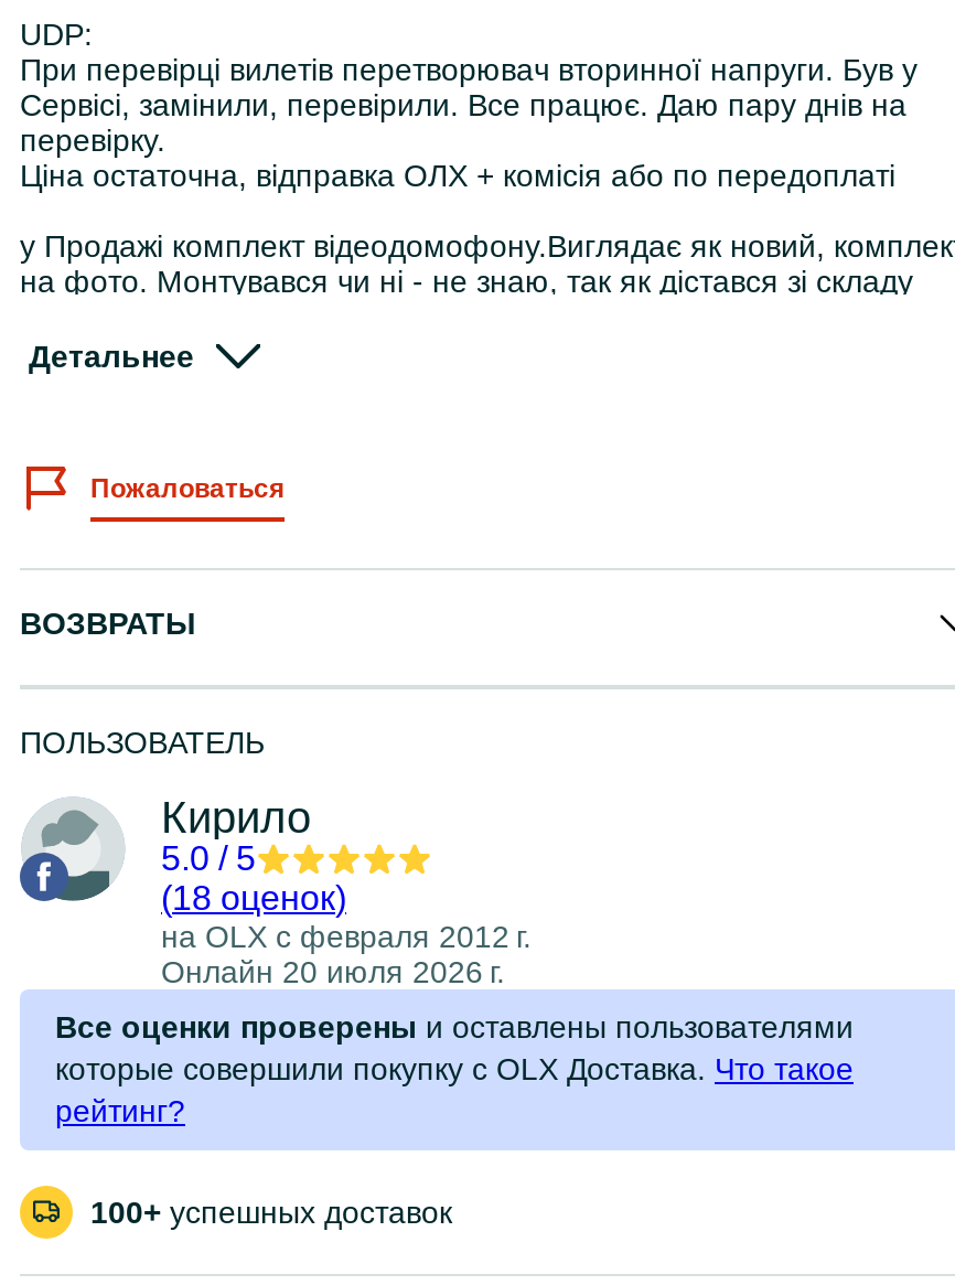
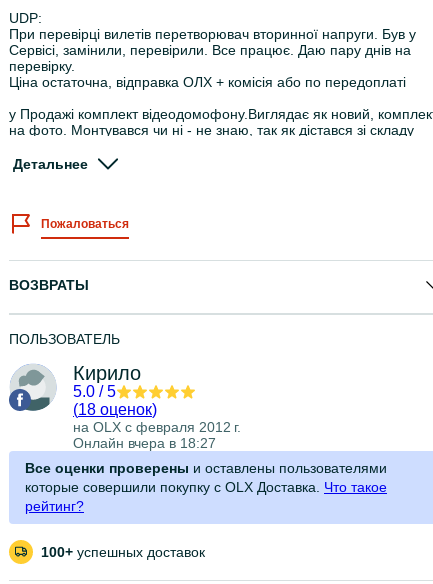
- Онлайн 20 июля 2026 г.
+ Онлайн вчера в 18:27
